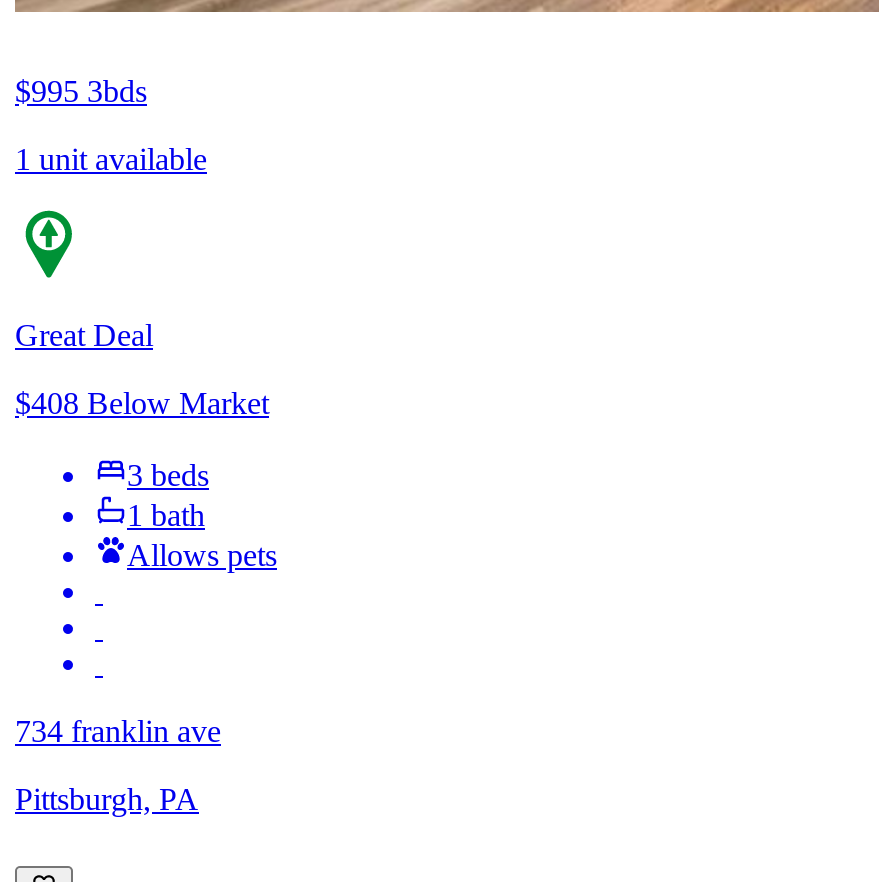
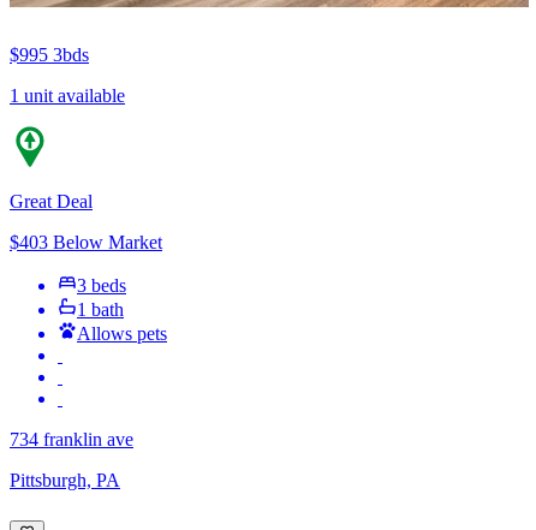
- $408 Below Market
+ $403 Below Market
